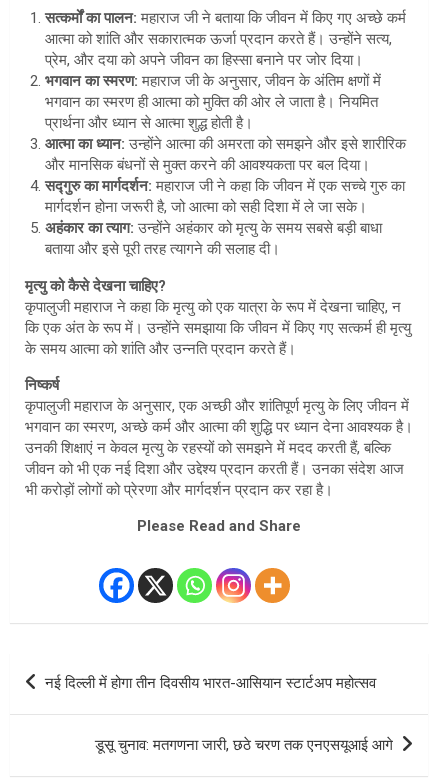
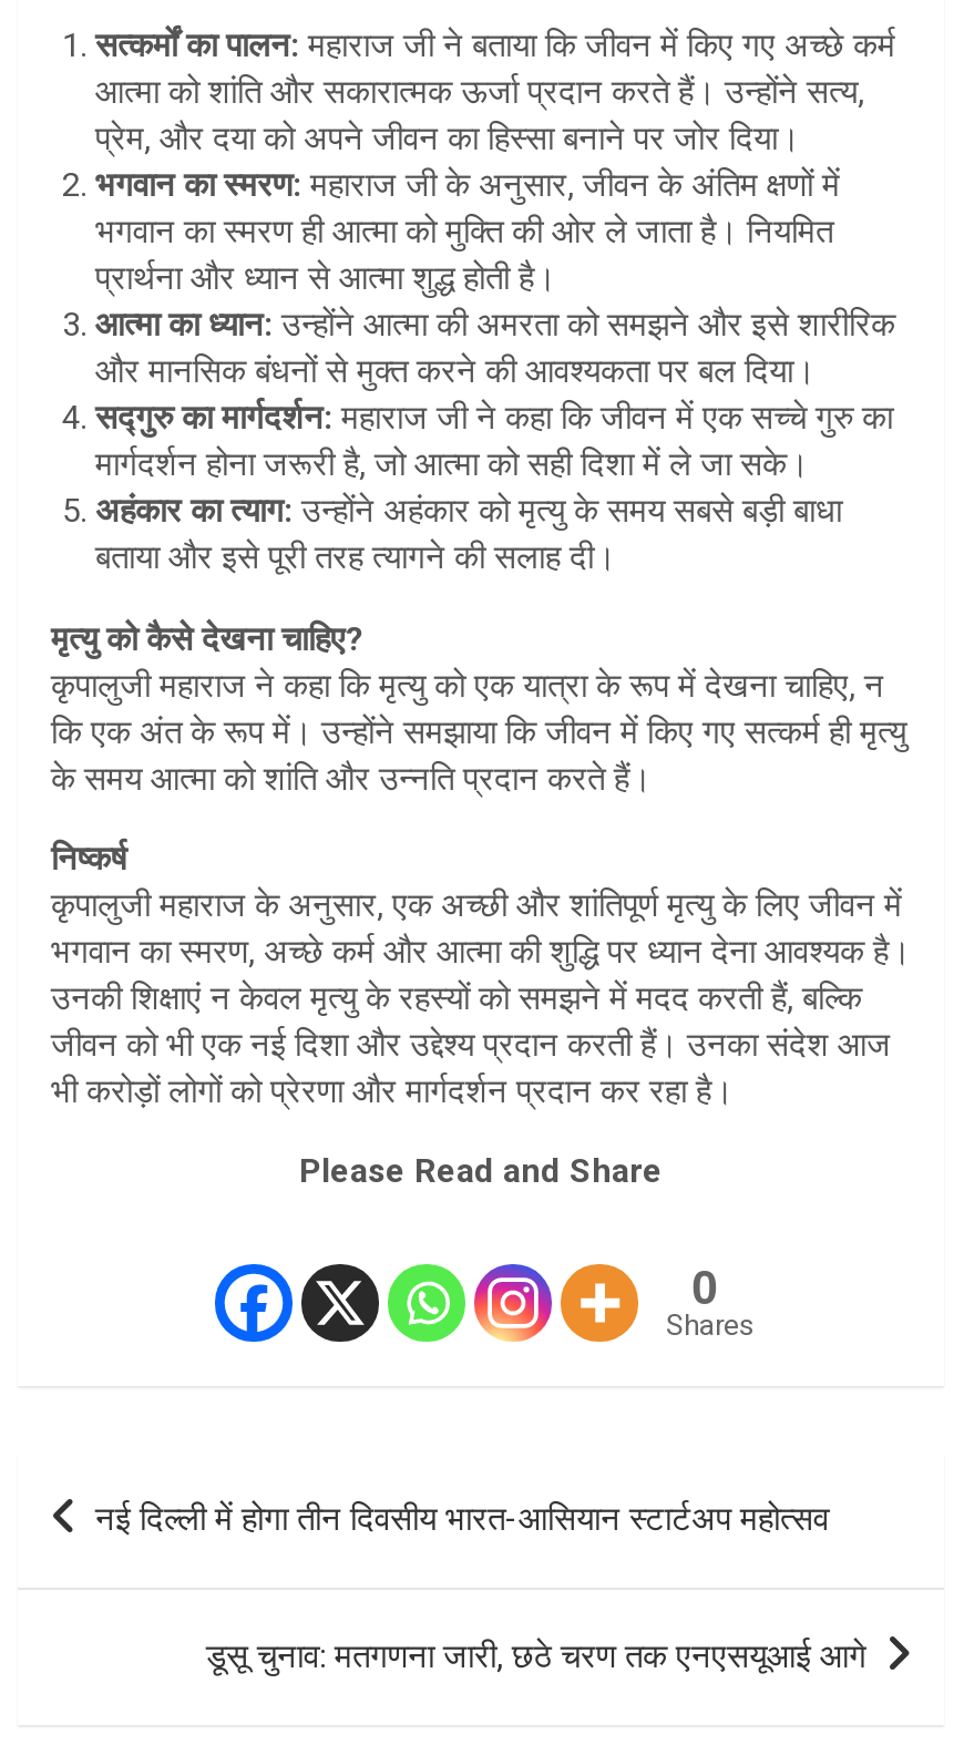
+ 0
+ Shares
